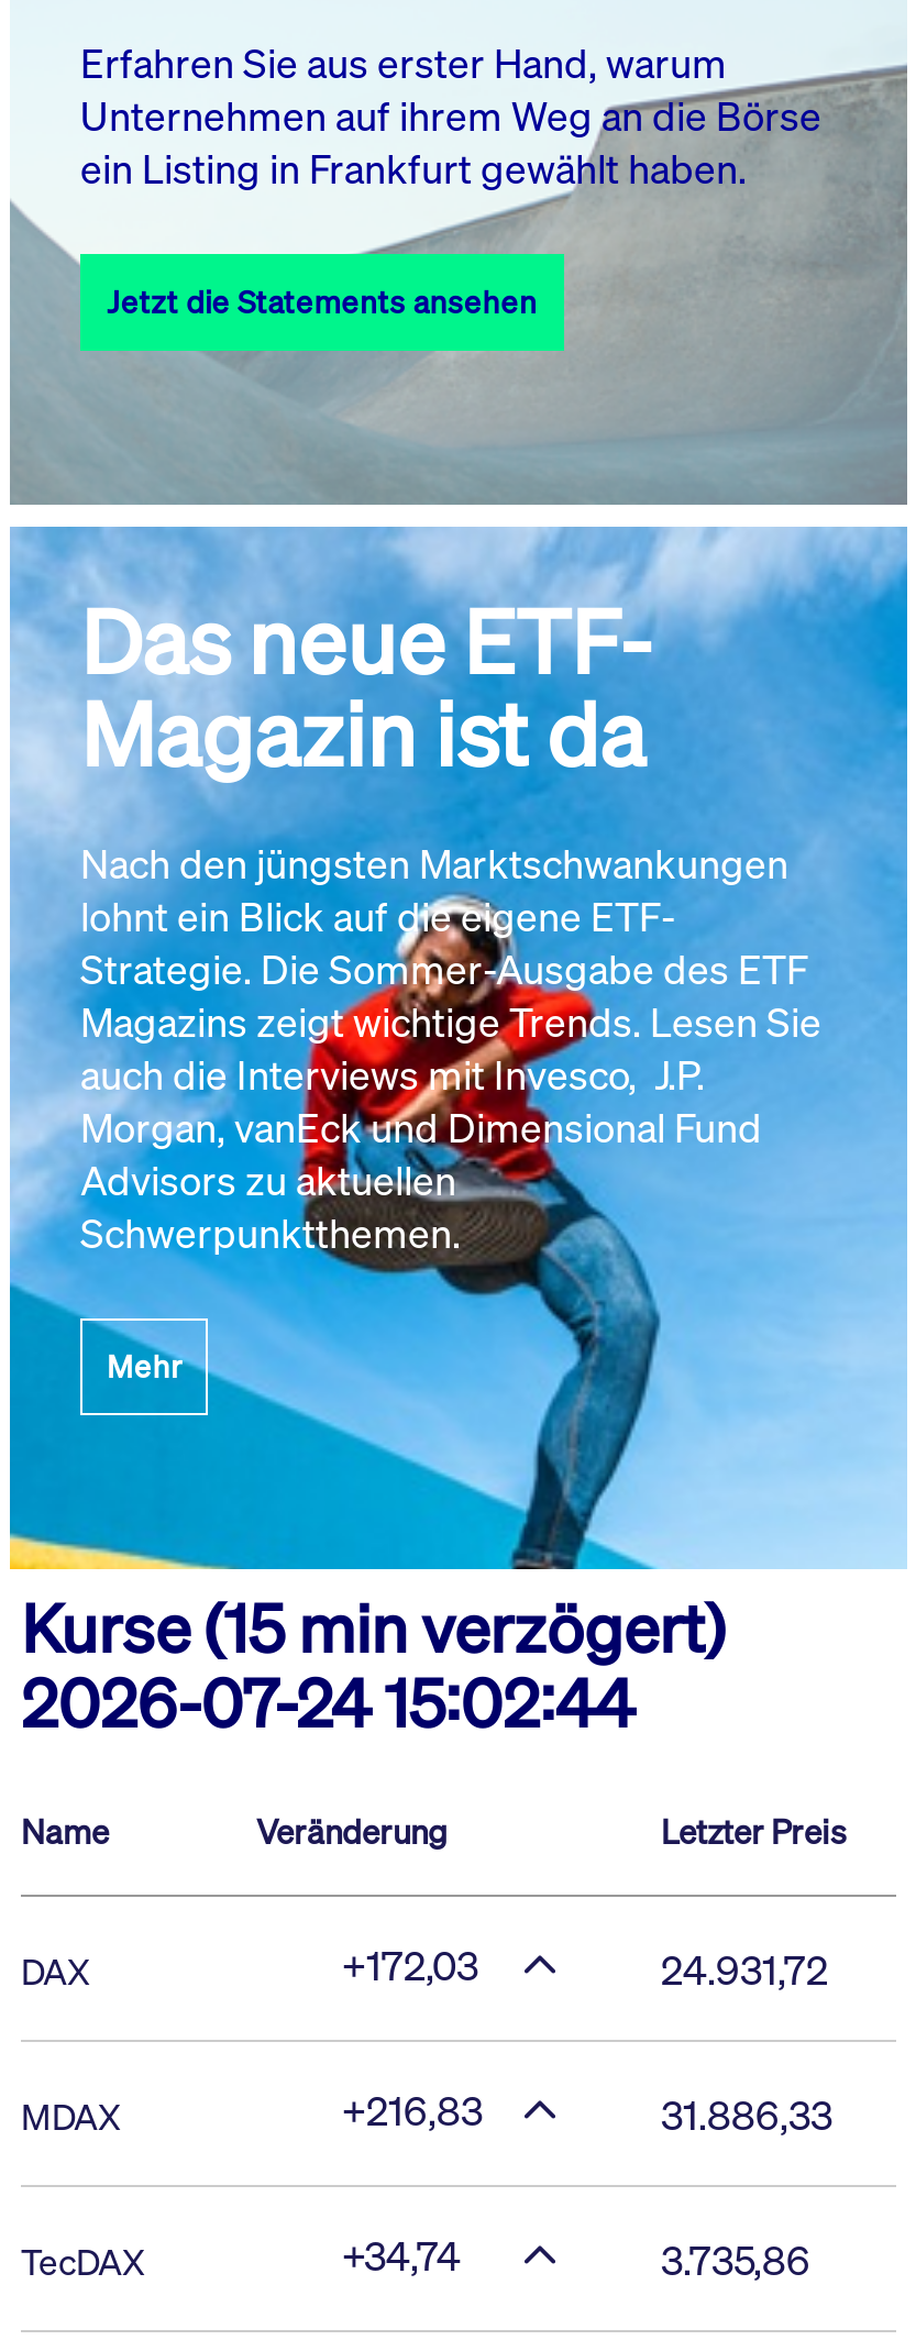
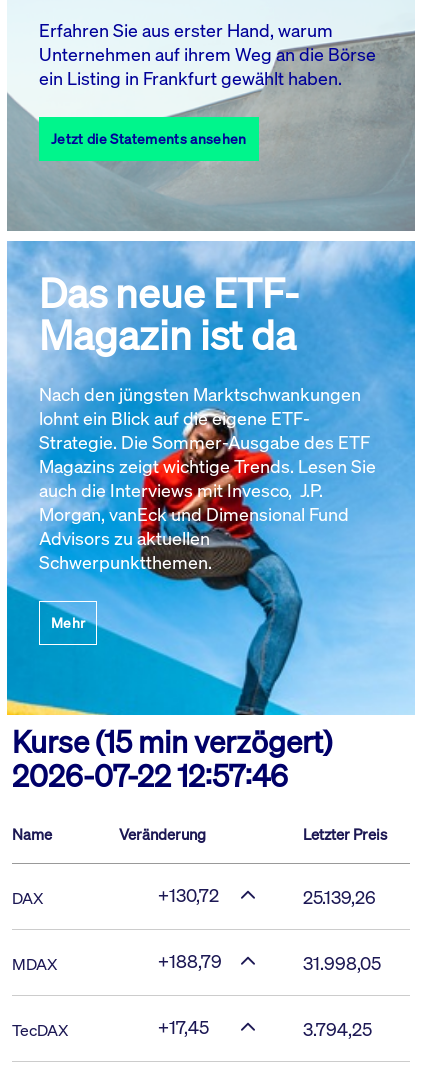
- 2026-07-24 15:02:44
+ 2026-07-22 12:57:46

- +172,03
+ +130,72

- 24.931,72
+ 25.139,26

- +216,83
+ +188,79

- 31.886,33
+ 31.998,05

- +34,74
+ +17,45

- 3.735,86
+ 3.794,25
